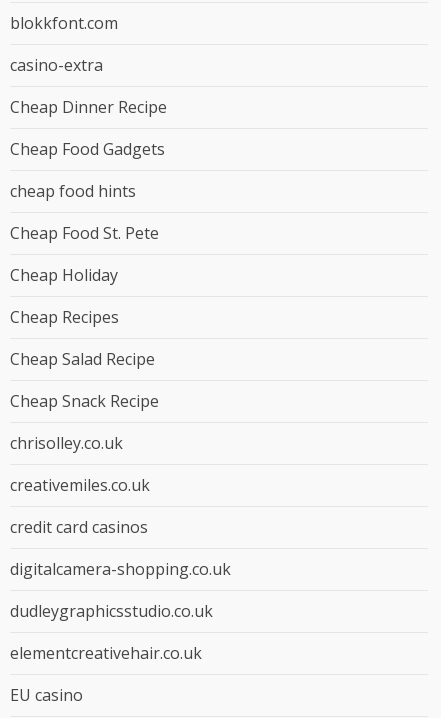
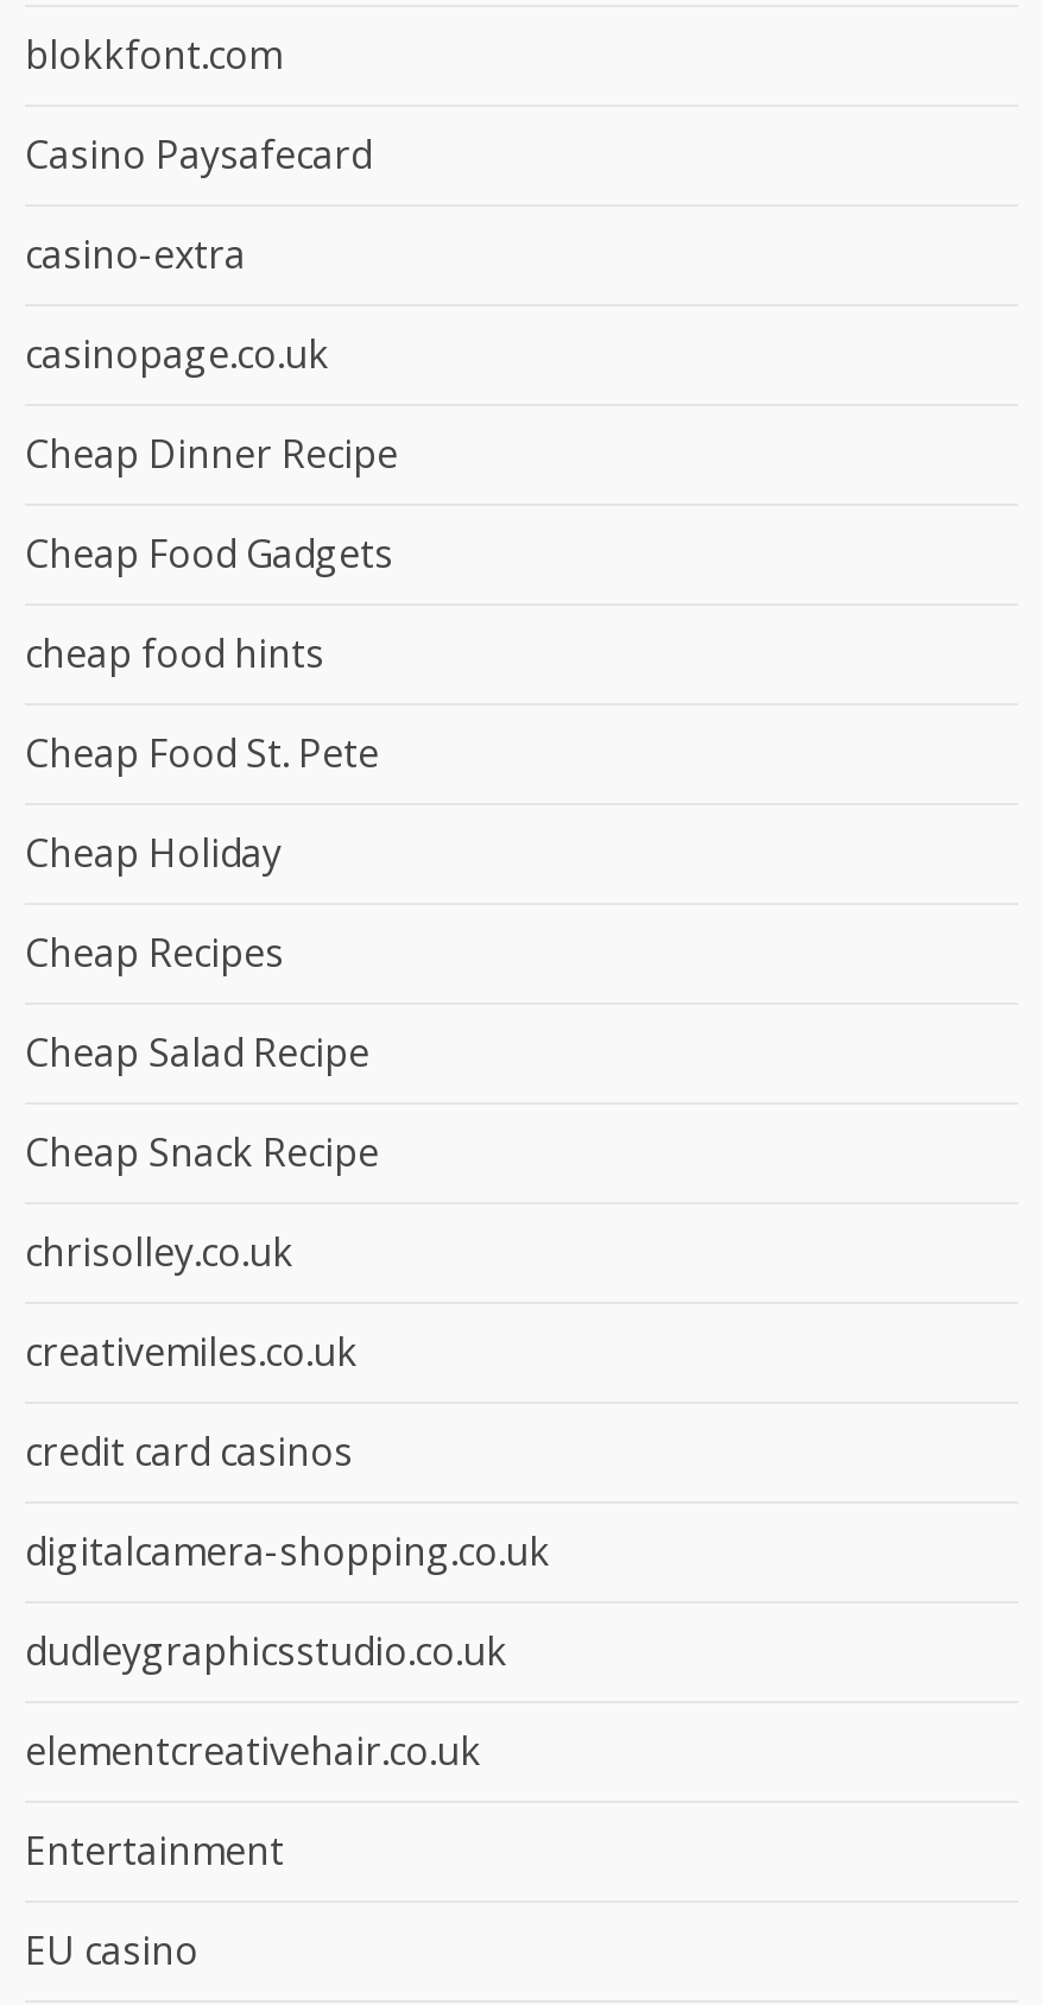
+ Casino Paysafecard

+ casinopage.co.uk

+ Entertainment
